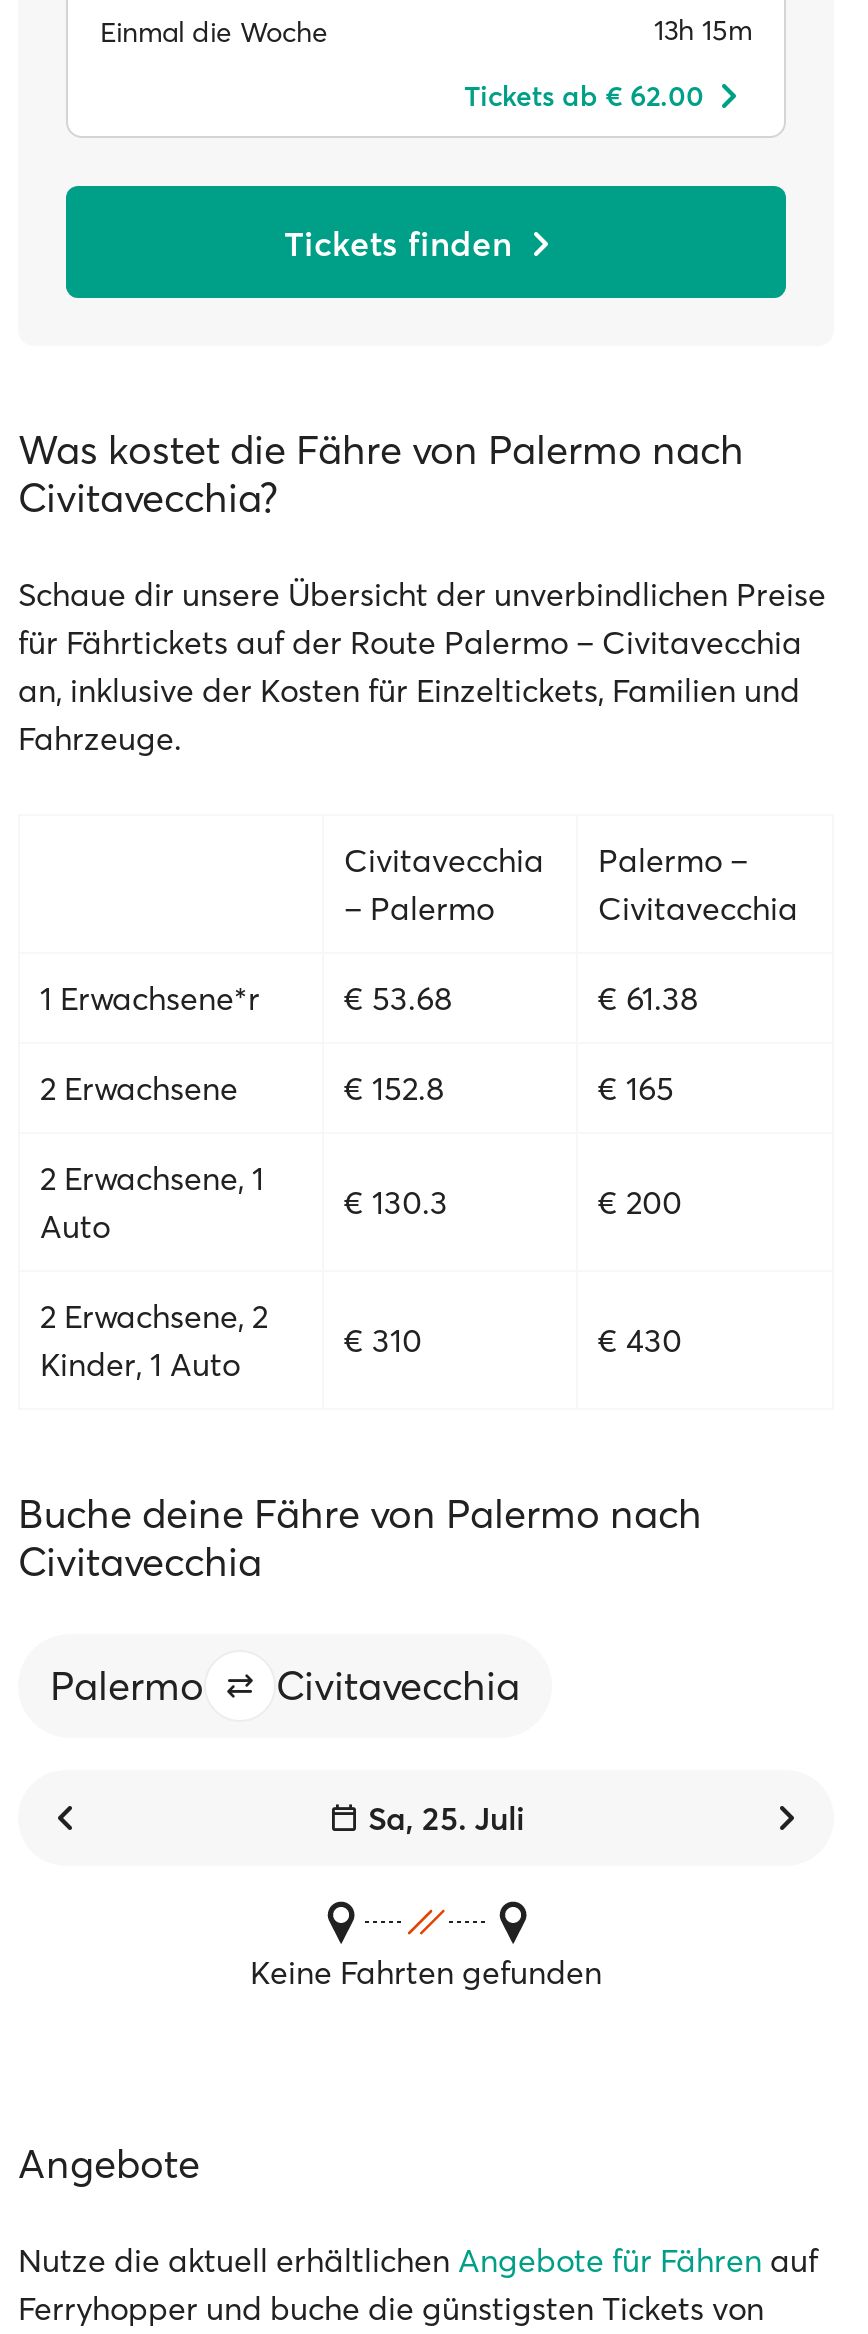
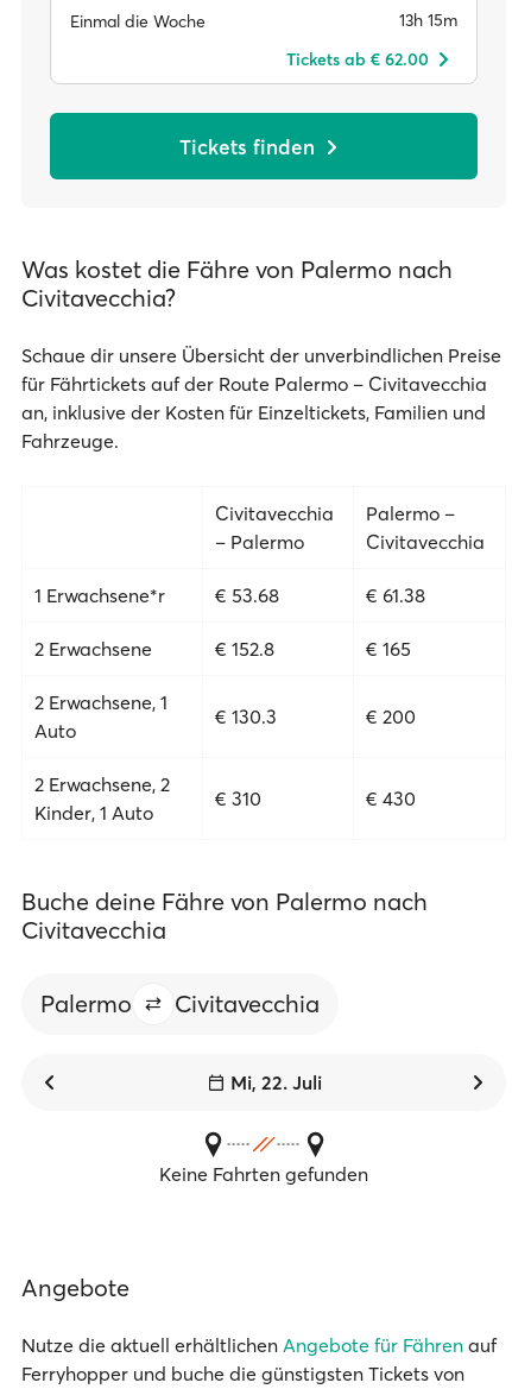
- Sa, 25. Juli
+ Mi, 22. Juli
